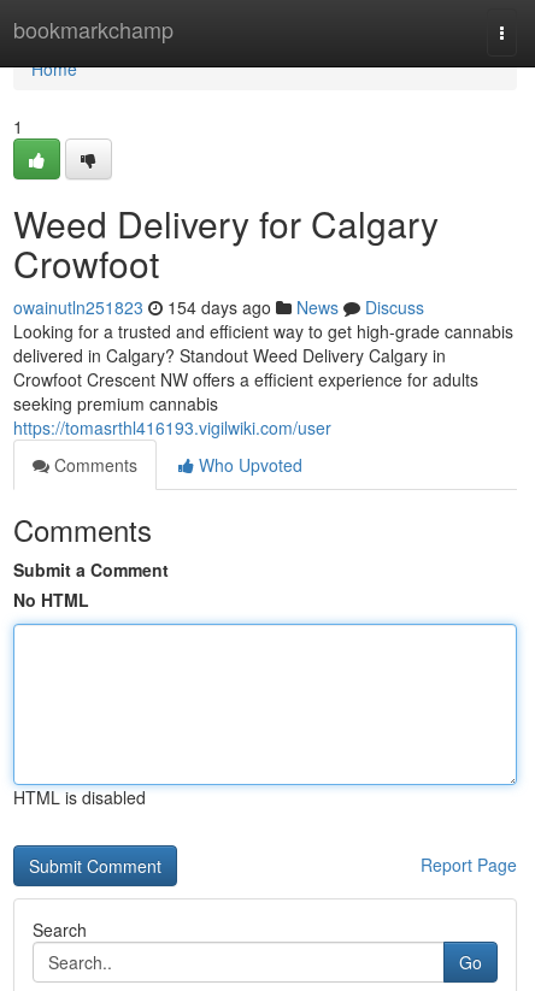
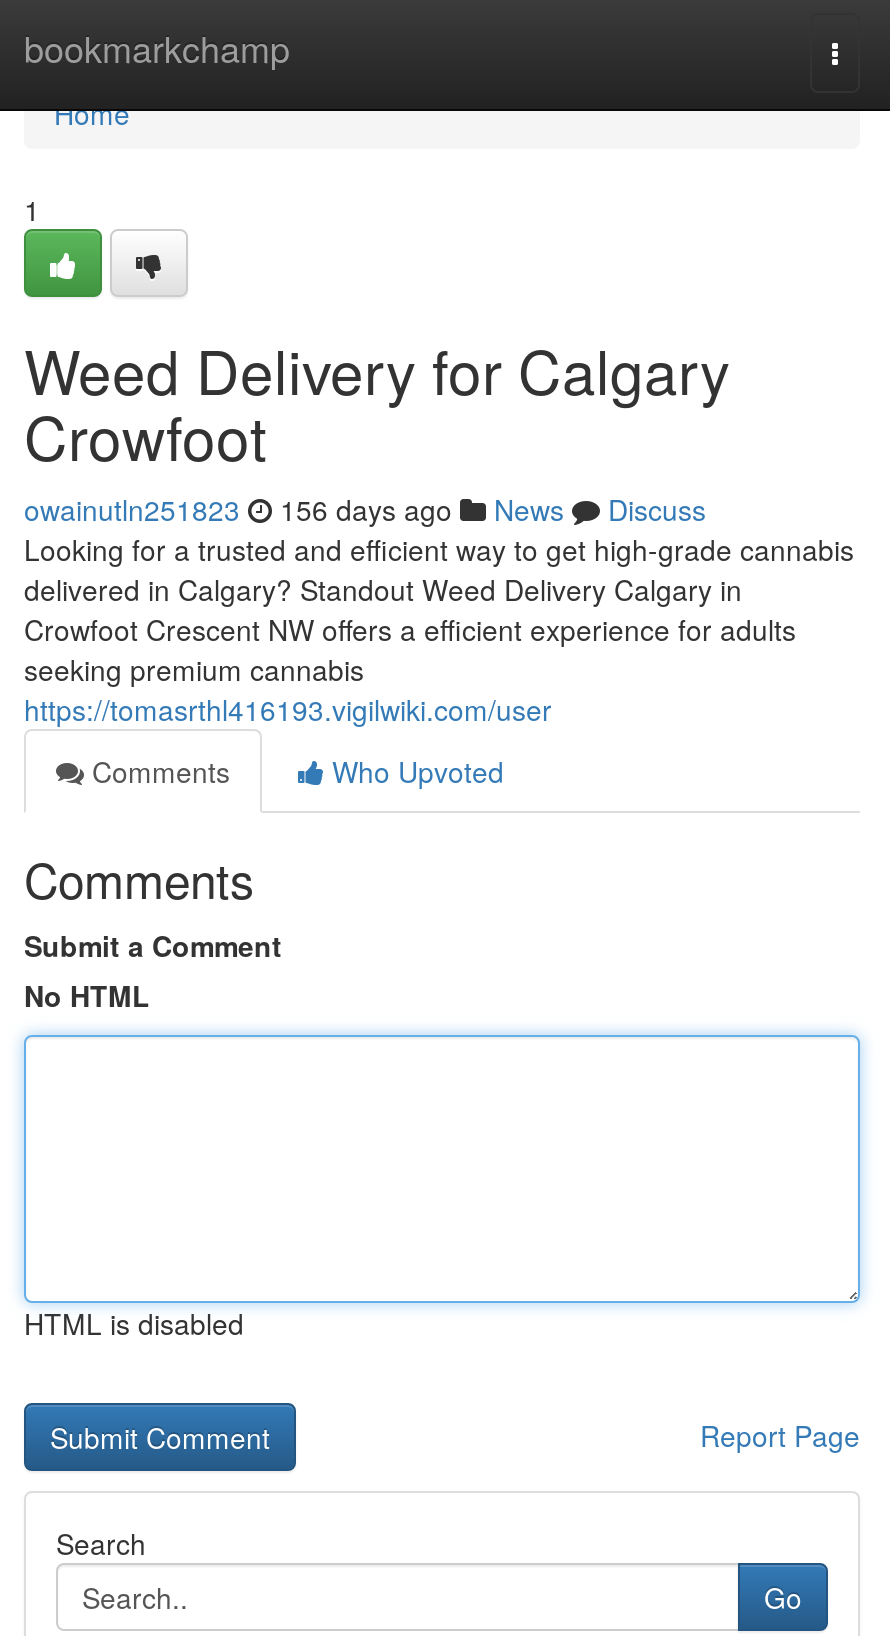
- owainutln251823 154 days ago News Discuss
+ owainutln251823 156 days ago News Discuss
